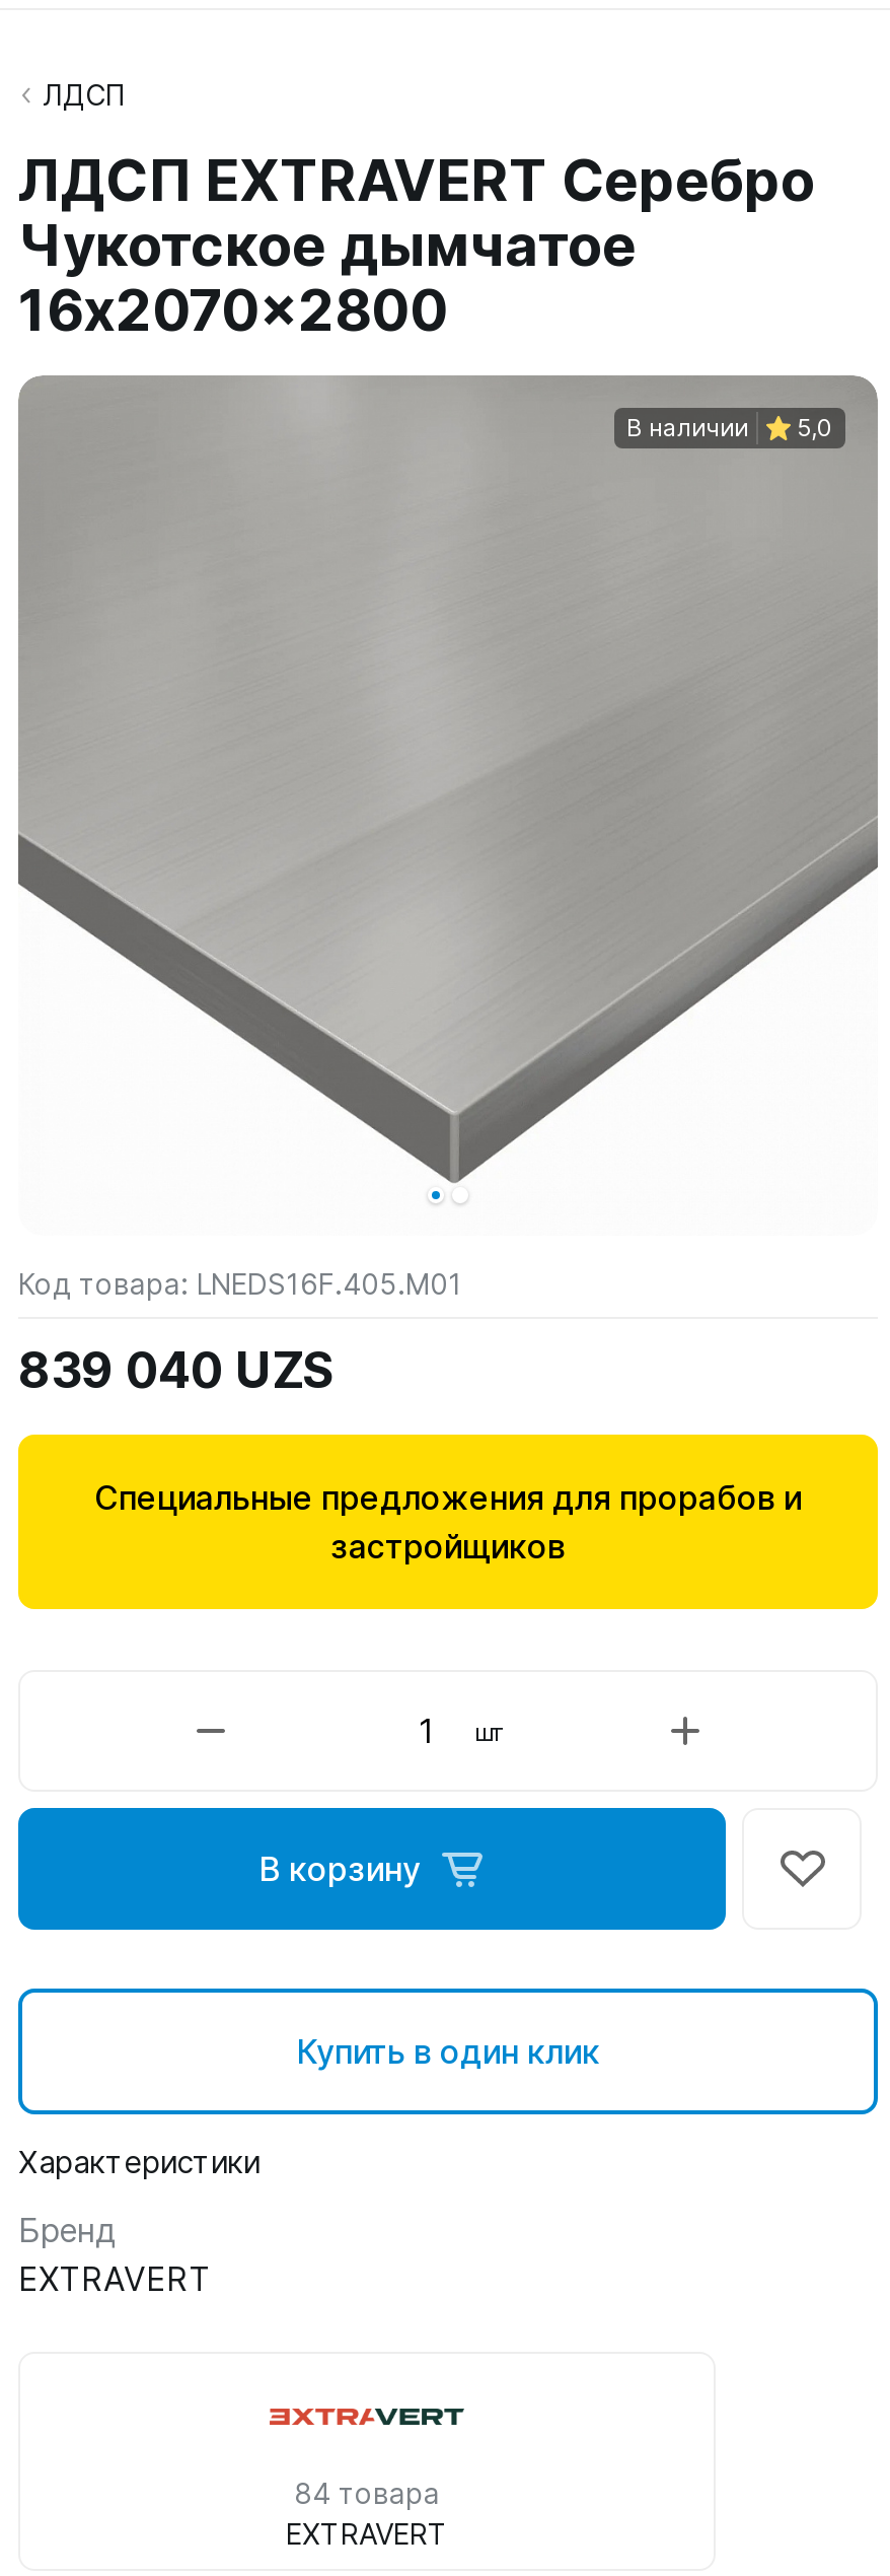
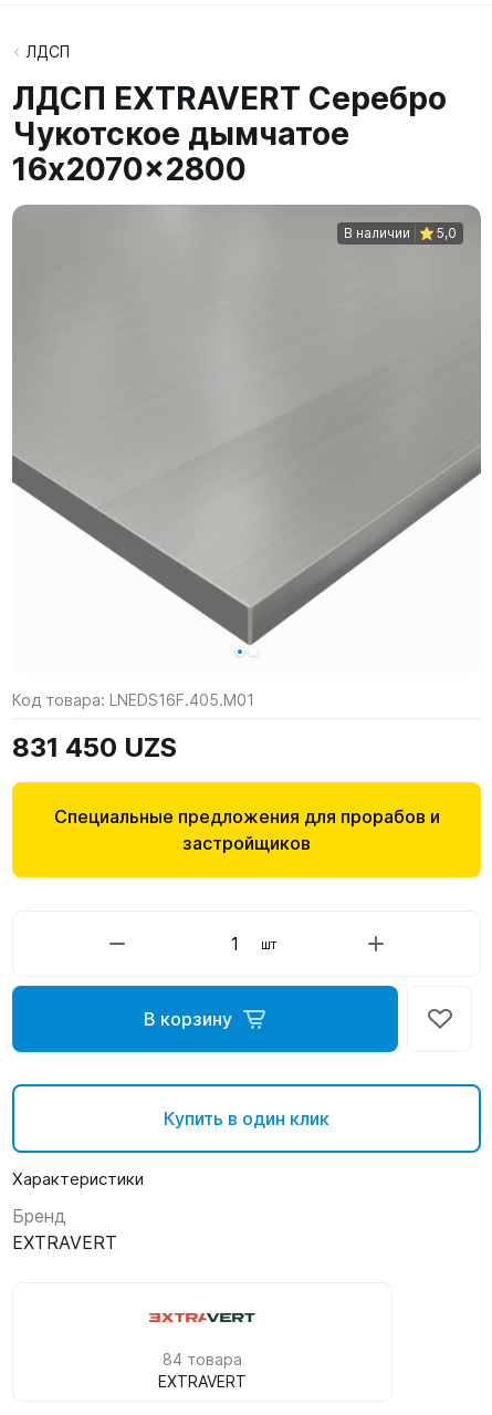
- 839 040 UZS
+ 831 450 UZS
